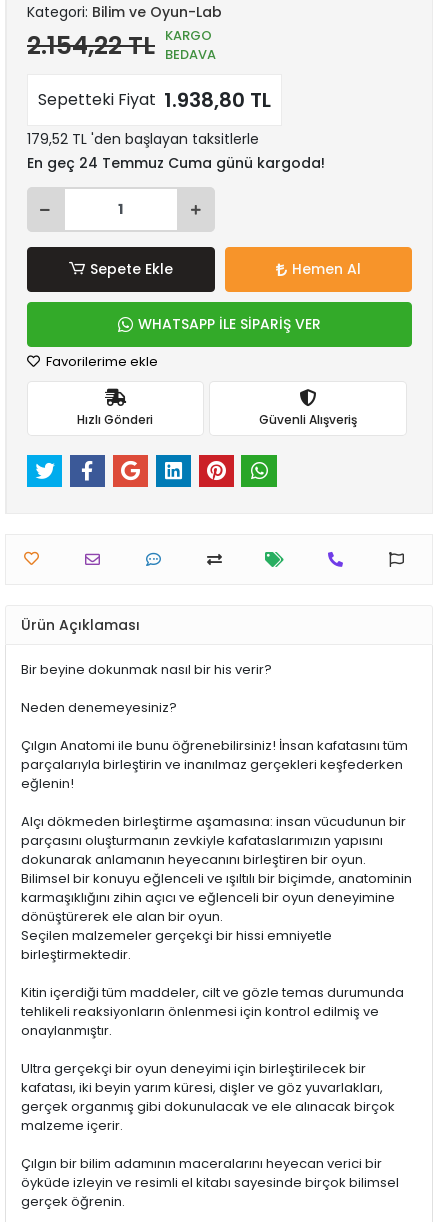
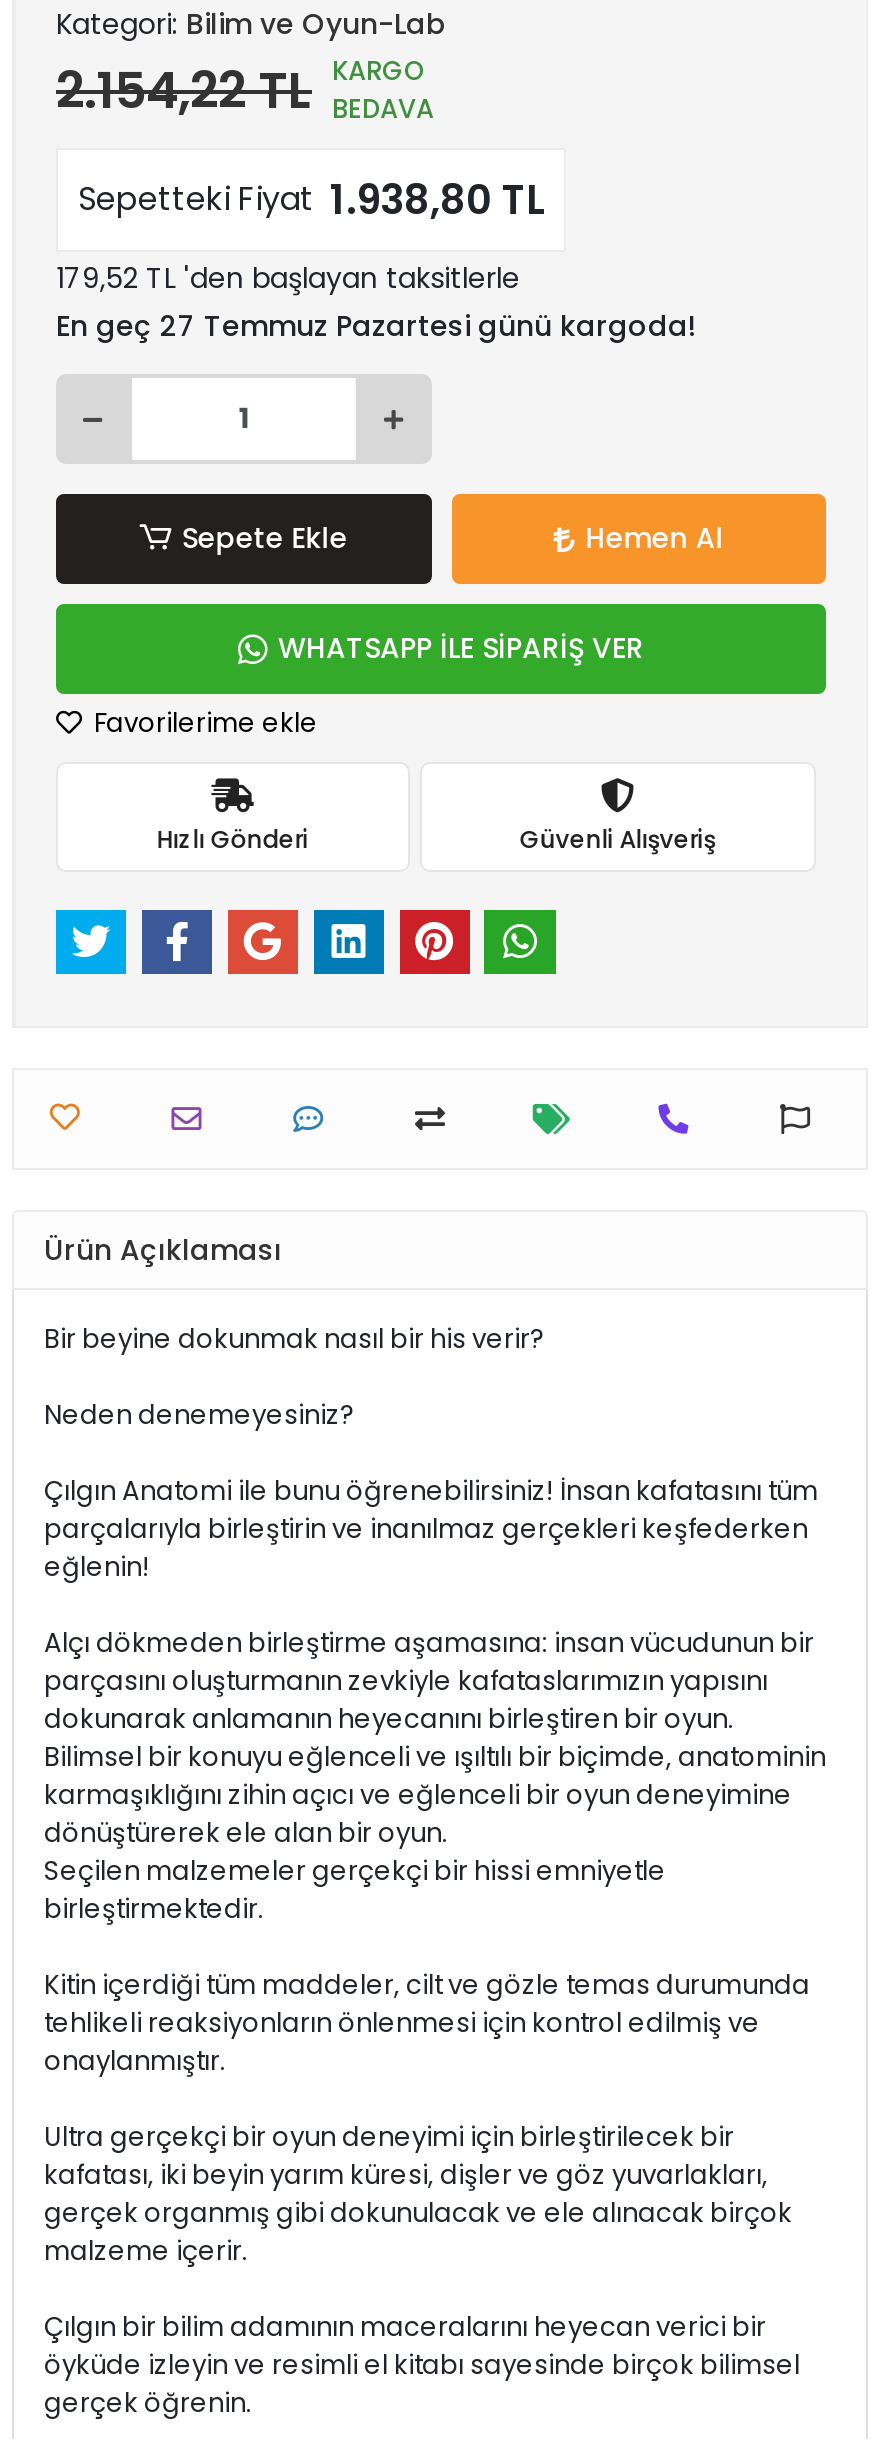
- En geç 24 Temmuz Cuma günü kargoda!
+ En geç 27 Temmuz Pazartesi günü kargoda!
